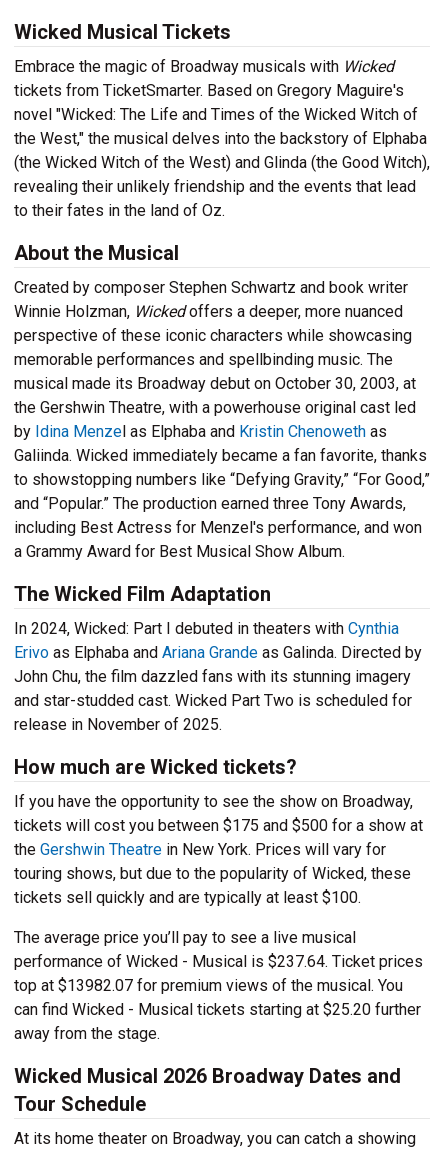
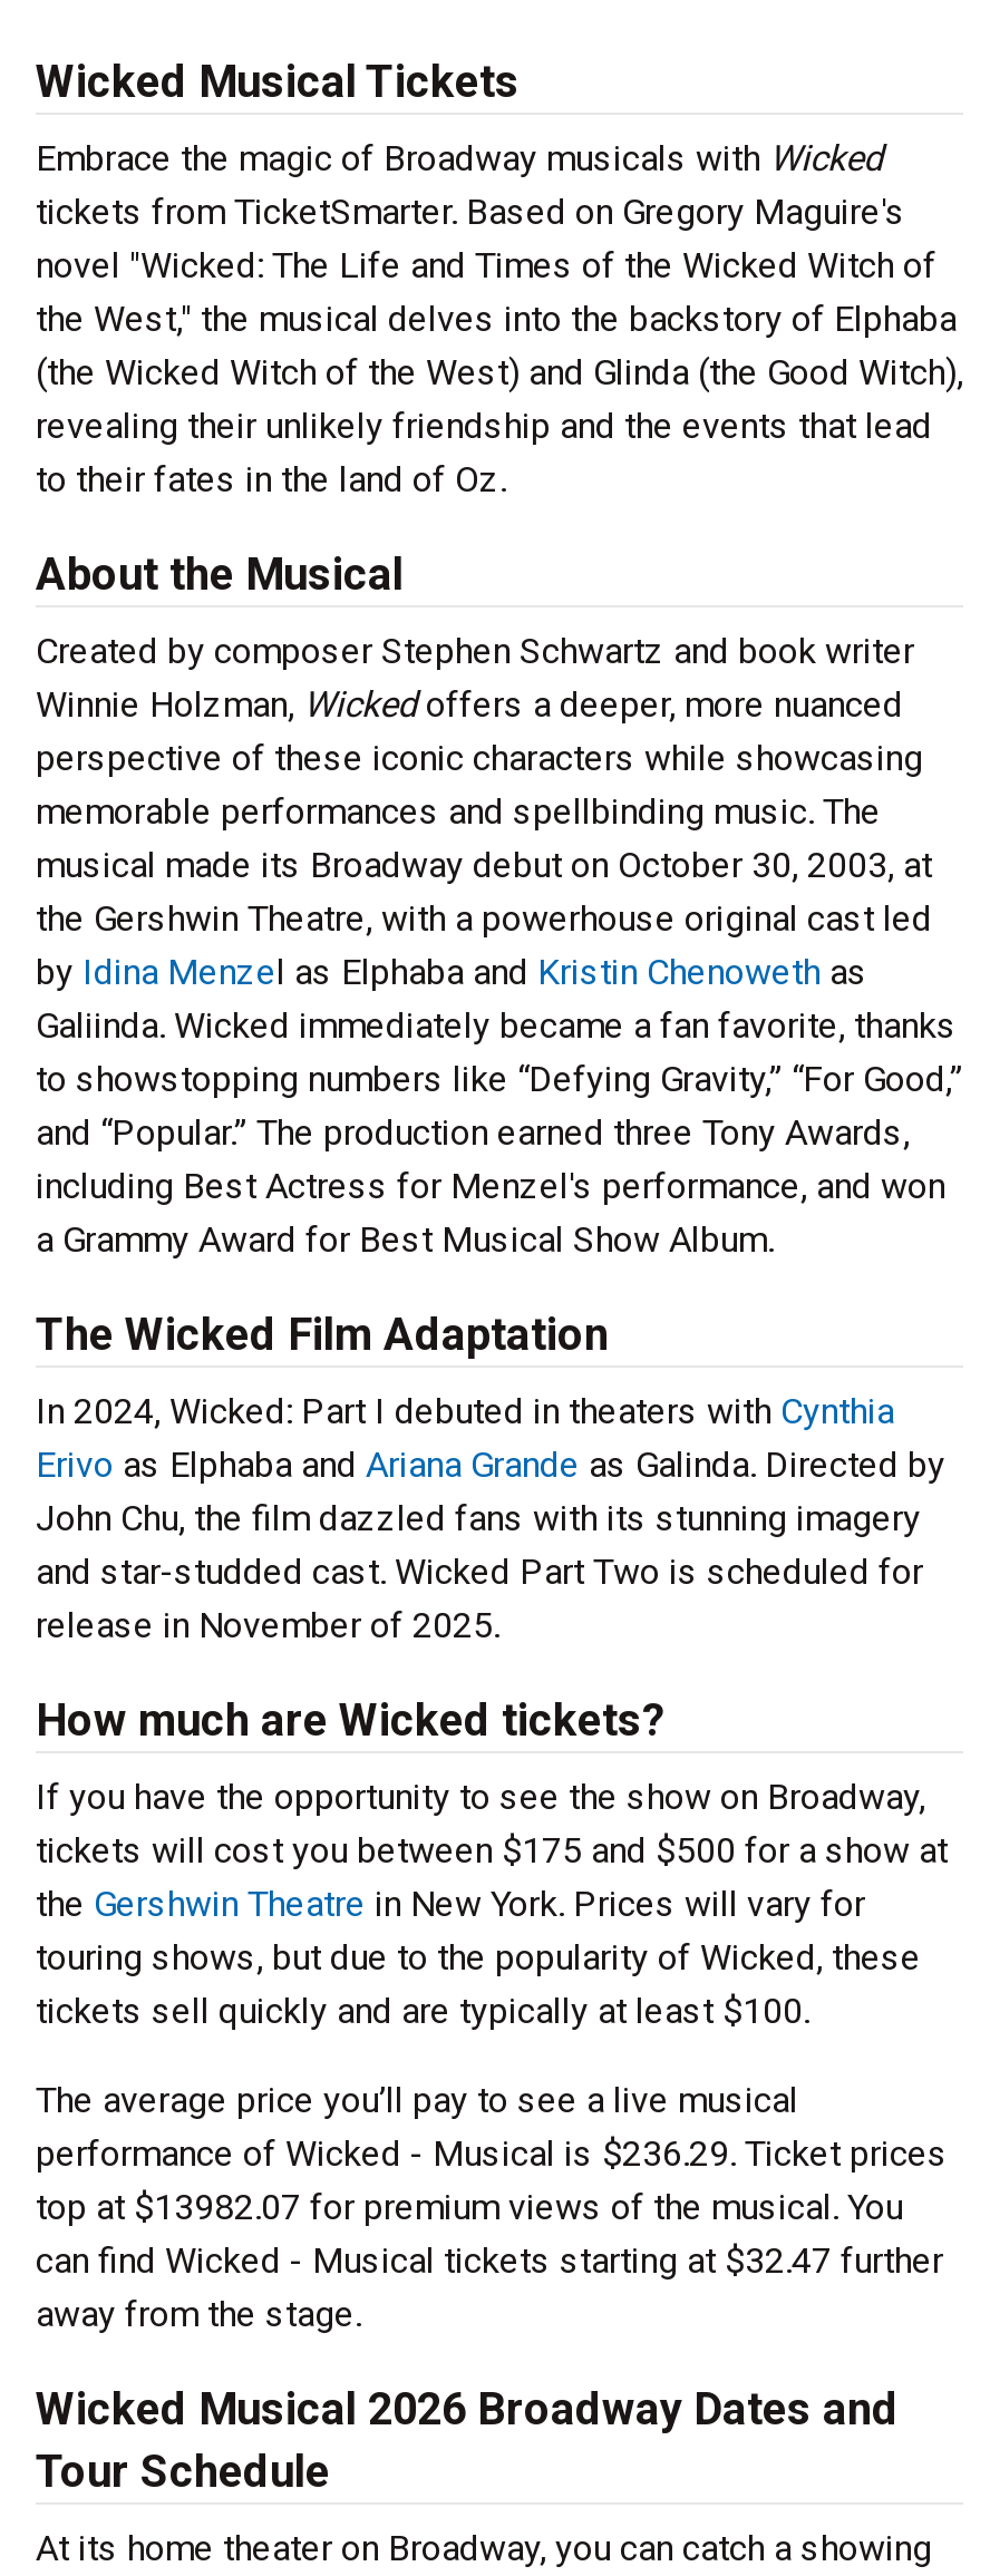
- performance of Wicked - Musical is $237.64. Ticket prices
+ performance of Wicked - Musical is $236.29. Ticket prices

- can find Wicked - Musical tickets starting at $25.20 further
+ can find Wicked - Musical tickets starting at $32.47 further
